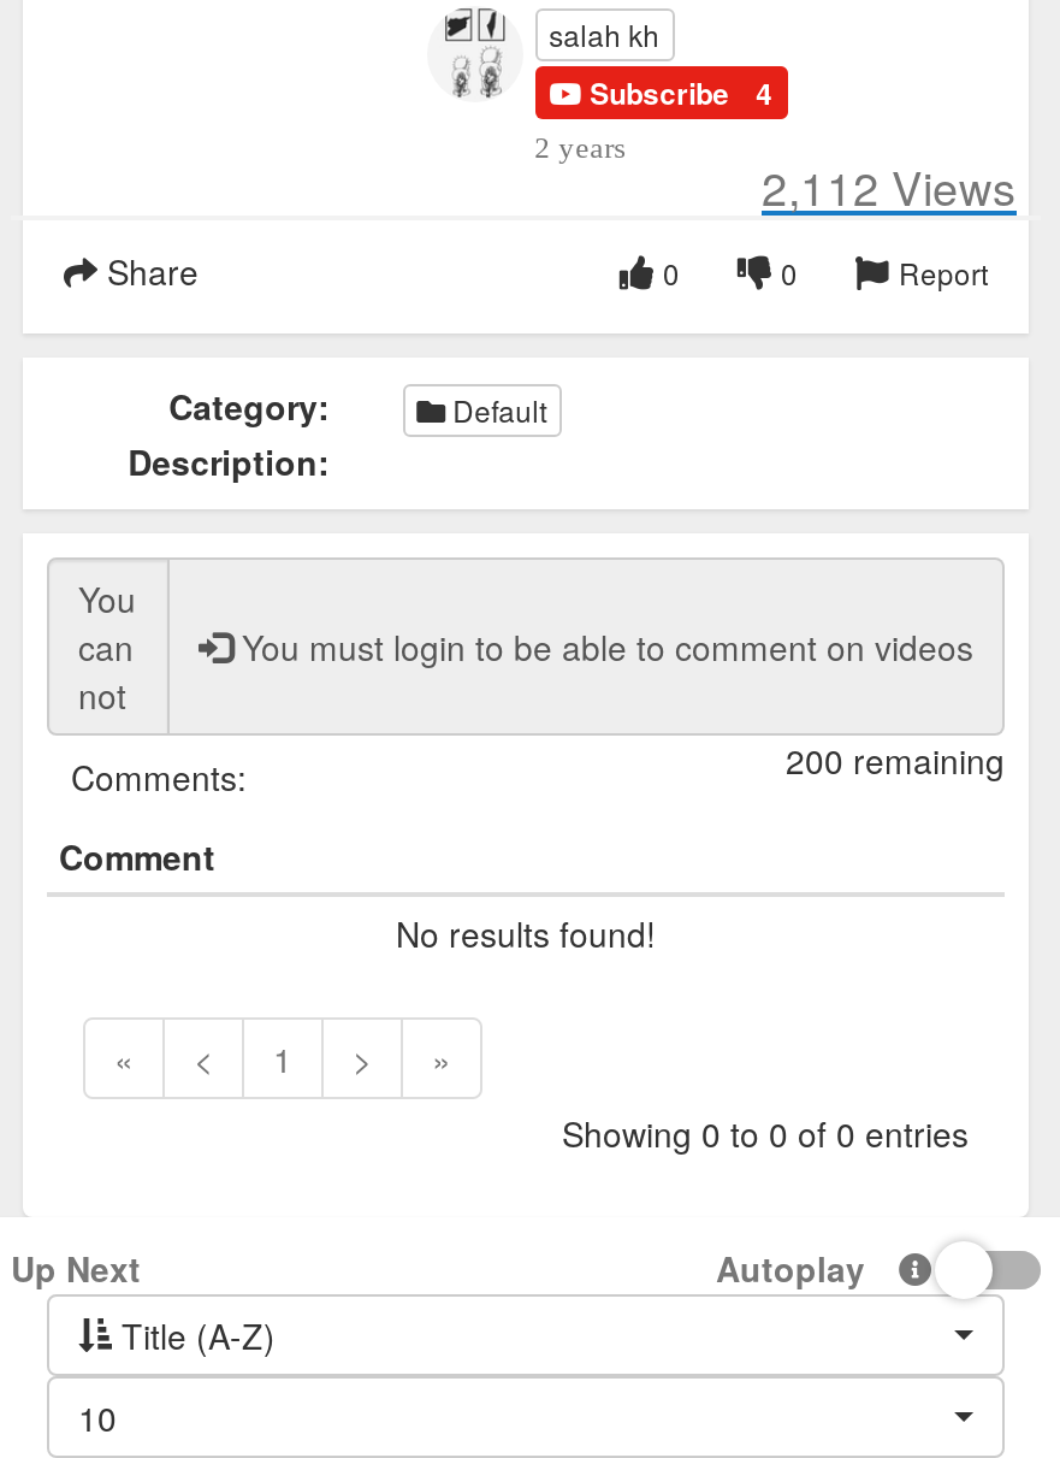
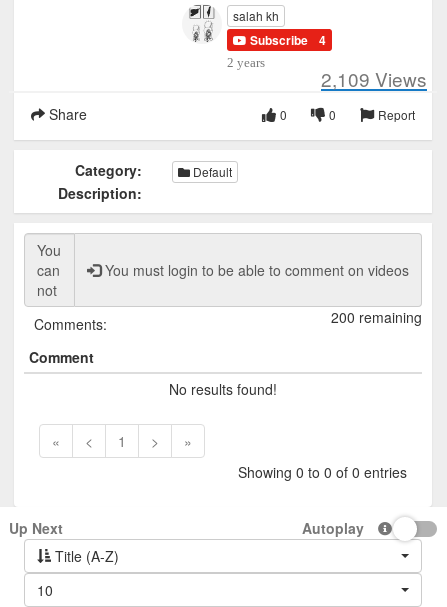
- 2,112 Views
+ 2,109 Views
